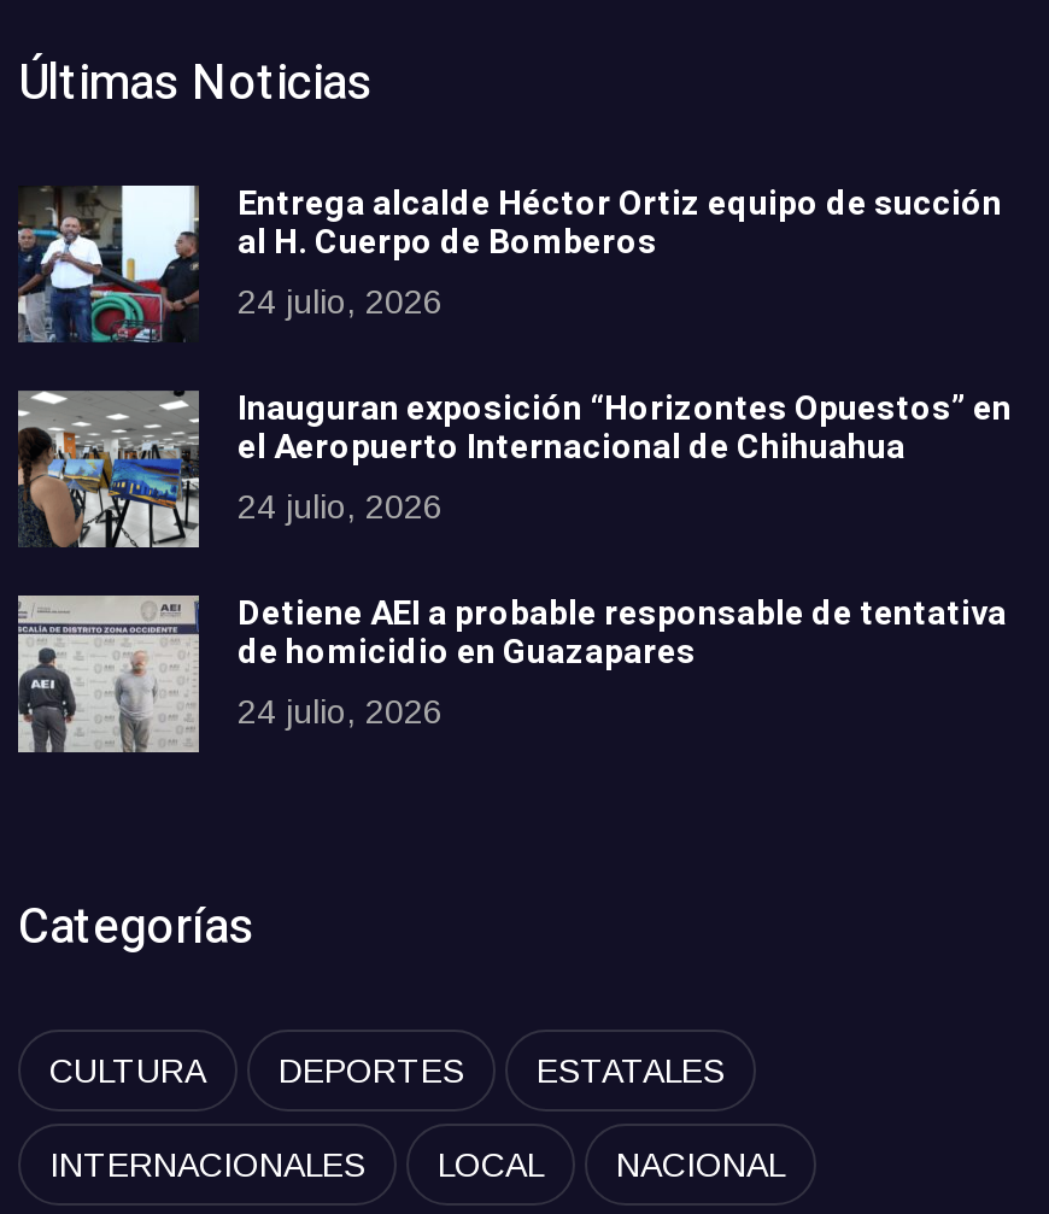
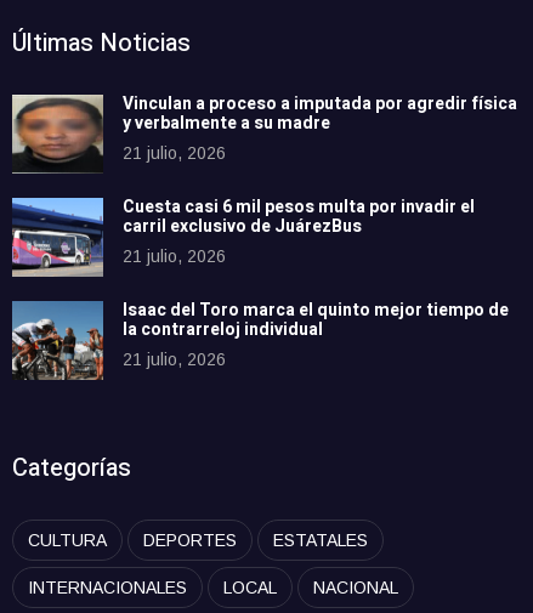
- [image]
- Entrega alcalde Héctor Ortiz equipo de succión
- al H. Cuerpo de Bomberos
- 24 julio, 2026
+ [image]
+ Vinculan a proceso a imputada por agredir física
+ y verbalmente a su madre
+ 21 julio, 2026

- [image]
- Inauguran exposición “Horizontes Opuestos” en
- el Aeropuerto Internacional de Chihuahua
- 24 julio, 2026
+ [image]
+ Cuesta casi 6 mil pesos multa por invadir el
+ carril exclusivo de JuárezBus
+ 21 julio, 2026

- [image]
- Detiene AEI a probable responsable de tentativa
- de homicidio en Guazapares
- 24 julio, 2026
+ [image]
+ Isaac del Toro marca el quinto mejor tiempo de
+ la contrarreloj individual
+ 21 julio, 2026
